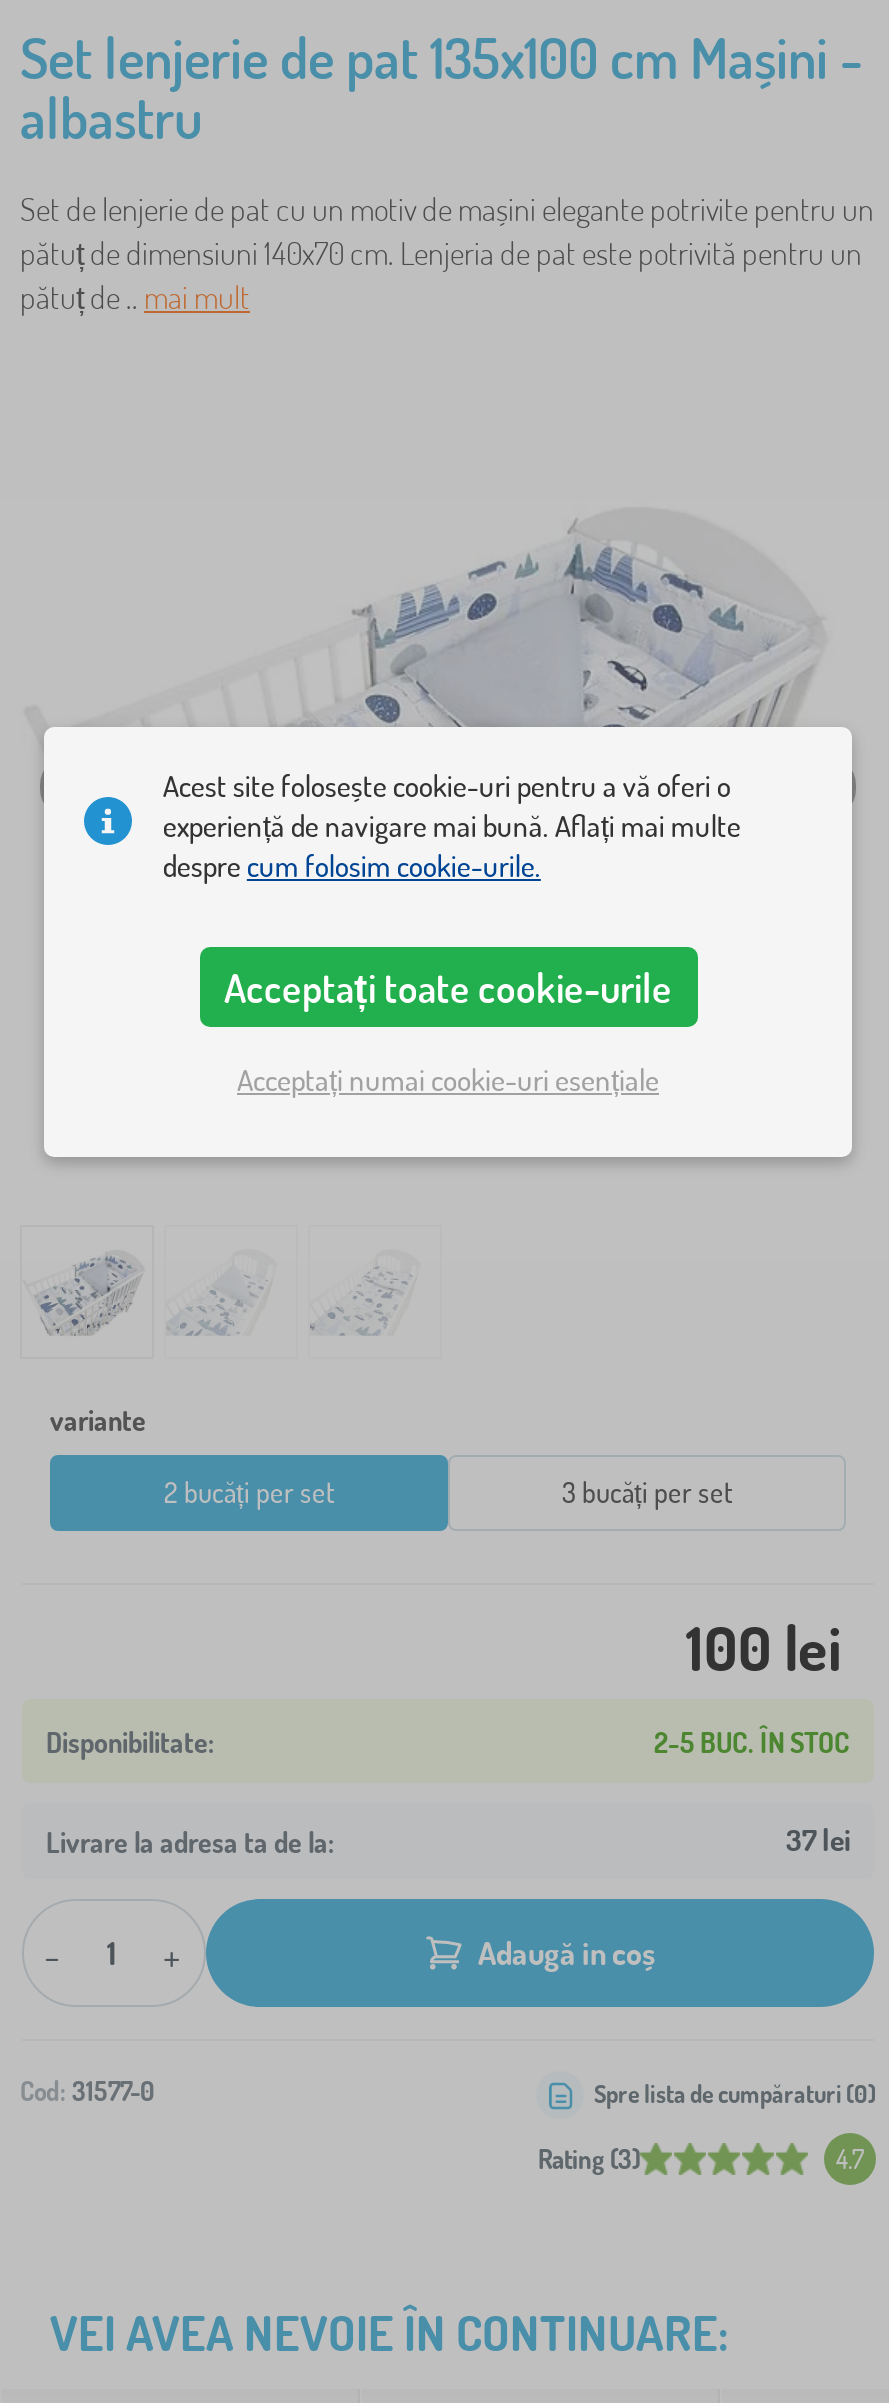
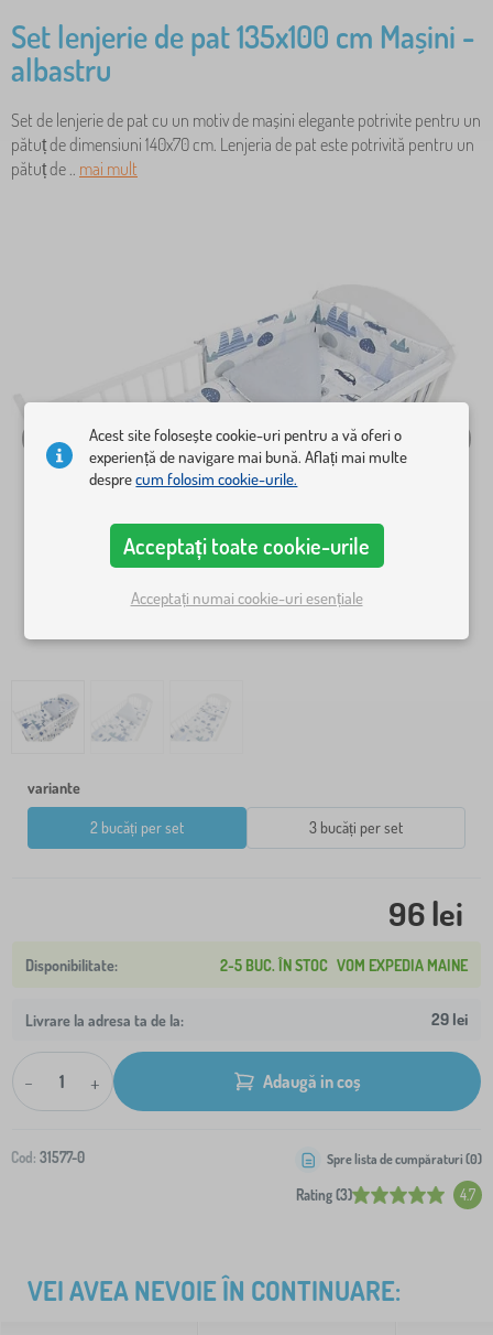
- 100 lei
+ 96 lei

- 2-5 BUC. ÎN STOC
+ 2-5 BUC. ÎN STOC VOM EXPEDIA MAINE

- 37 lei
+ 29 lei
